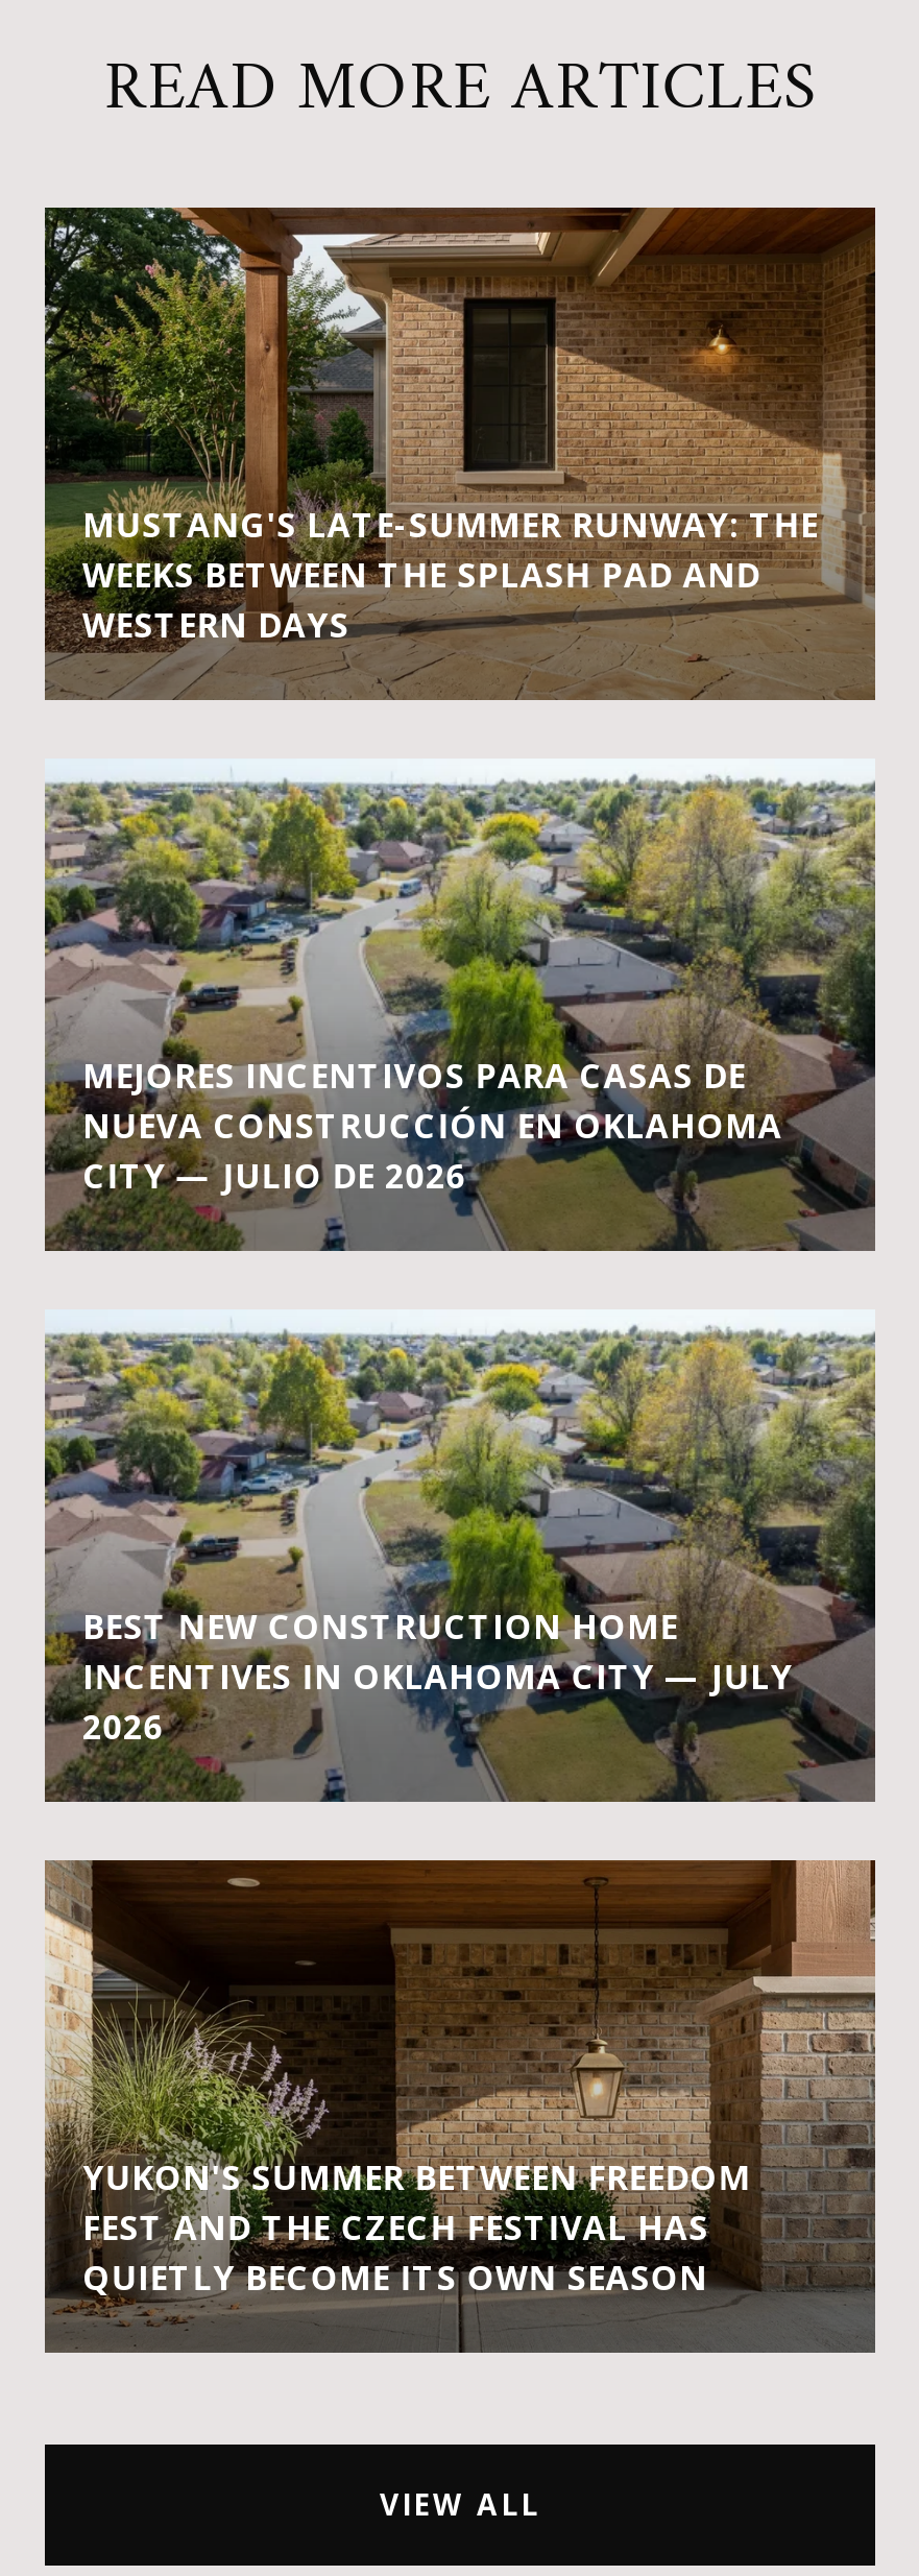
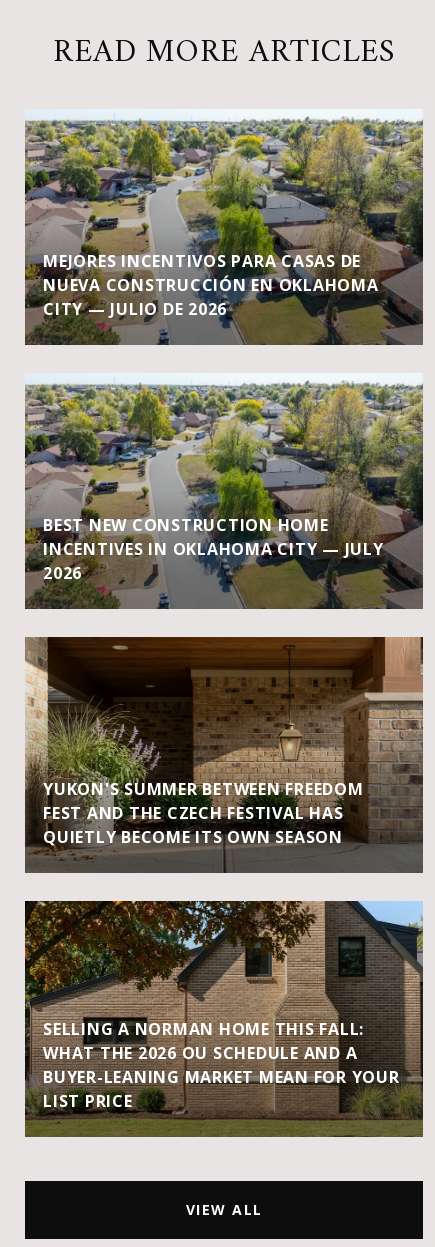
- [image]
- MUSTANG'S LATE-SUMMER RUNWAY: THE
- WEEKS BETWEEN THE SPLASH PAD AND
- WESTERN DAYS

moved up: [image] | MEJORES INCENTIVOS PARA CASAS DE | NUEVA CONSTRUCCIÓN EN OKLAHOMA | ... | FEST AND THE CZECH FESTIVAL HAS | QUIETLY BECOME ITS OWN SEASON

moved up: [image]

+ [image]
+ SELLING A NORMAN HOME THIS FALL:
+ WHAT THE 2026 OU SCHEDULE AND A
+ BUYER-LEANING MARKET MEAN FOR YOUR
+ LIST PRICE
